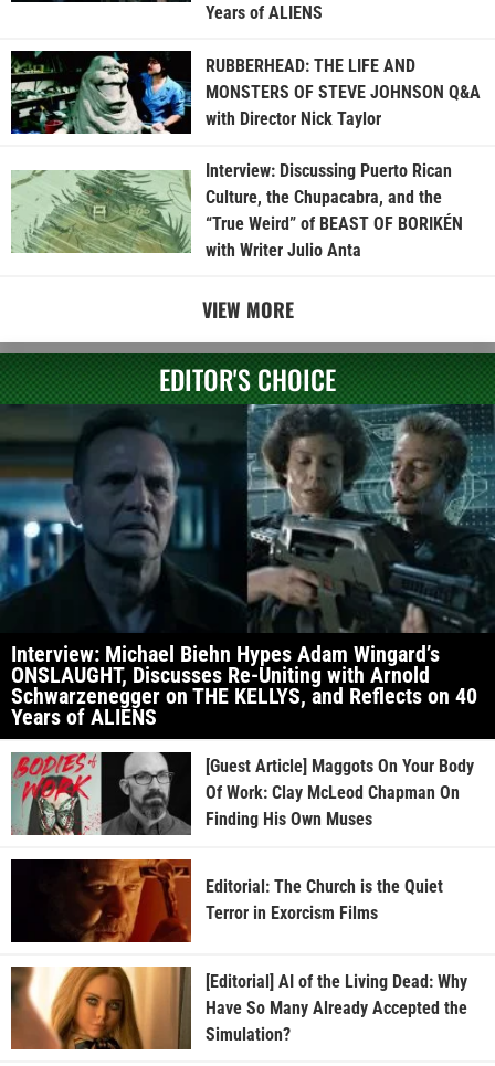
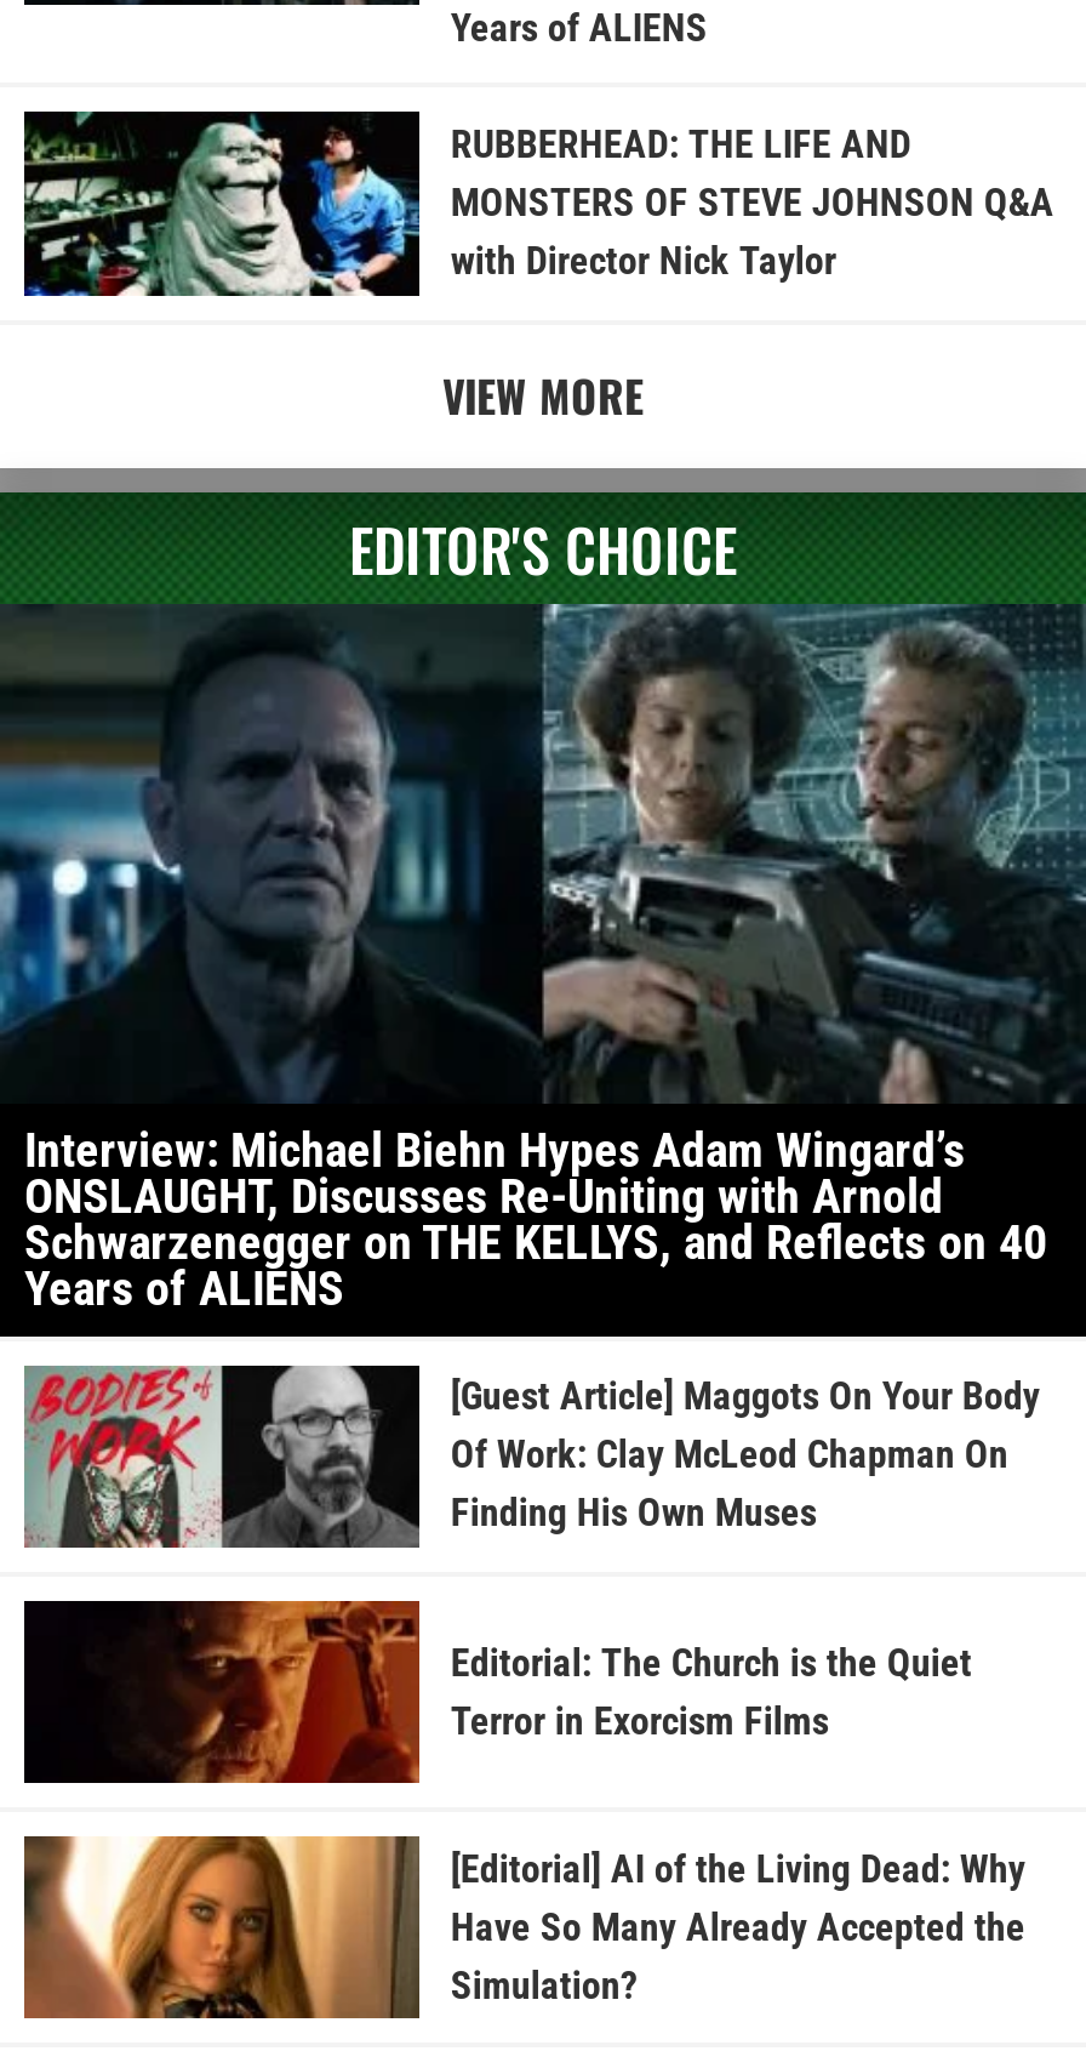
- [image]
- Interview: Discussing Puerto Rican
- Culture, the Chupacabra, and the
- “True Weird” of BEAST OF BORIKÉN
- with Writer Julio Anta
